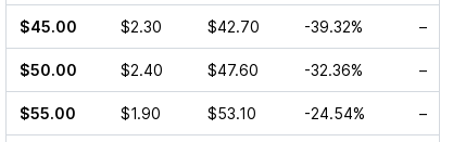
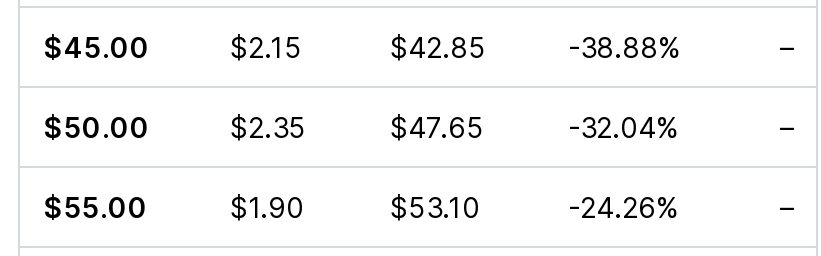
- $2.30
+ $2.15

- $42.70
+ $42.85

- -39.32%
+ -38.88%

- $2.40
+ $2.35

- $47.60
+ $47.65

- -32.36%
+ -32.04%

- -24.54%
+ -24.26%
